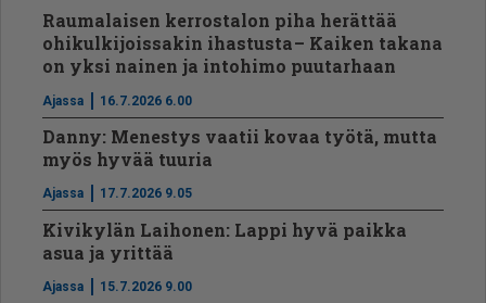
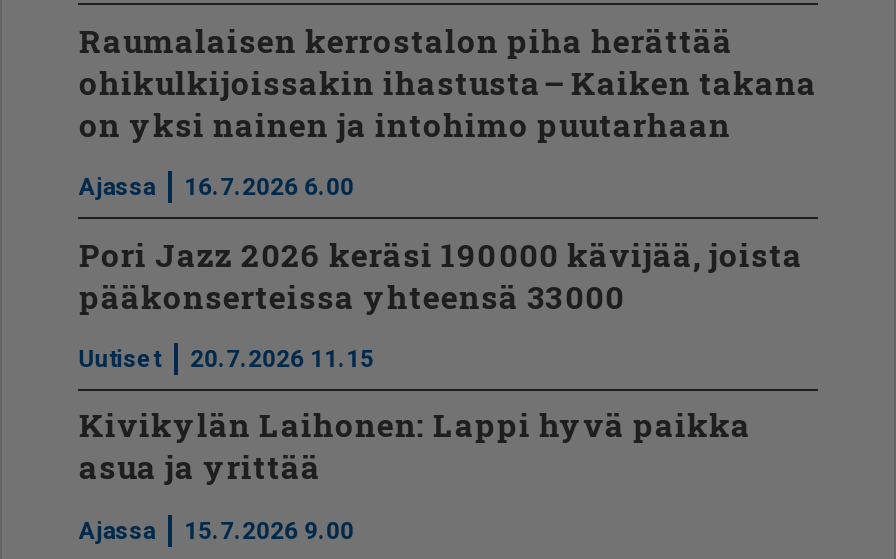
- Danny: Menestys vaatii kovaa työtä, mutta
- myös hyvää tuuria
+ Pori Jazz 2026 keräsi 190 000 kävijää, joista
+ pääkonserteissa yhteensä 33 000

- Ajassa
- 17.7.2026 9.05
+ Uutiset
+ 20.7.2026 11.15
